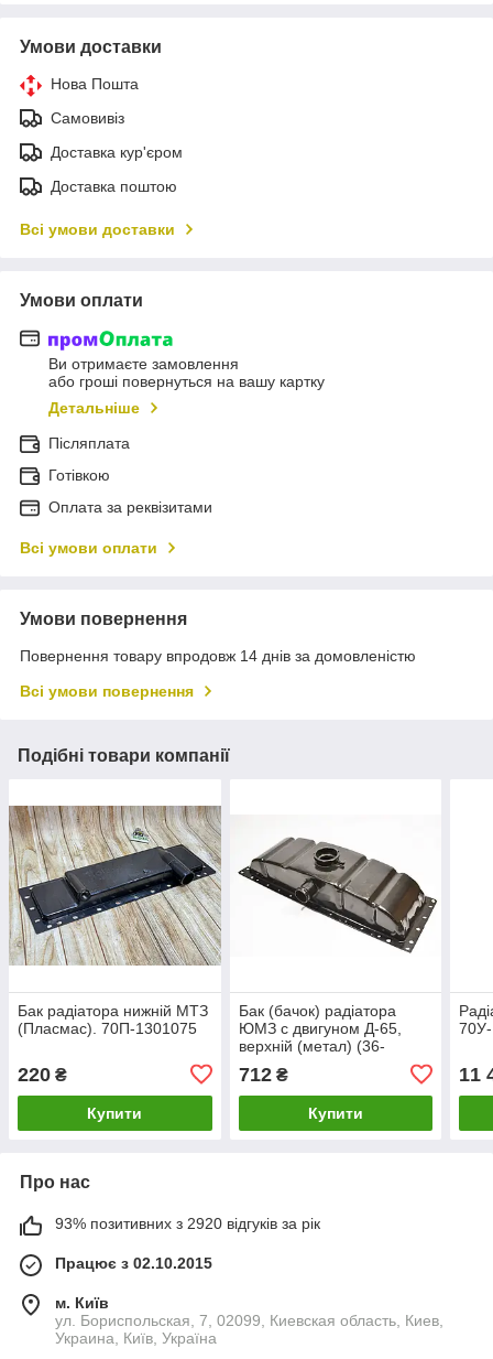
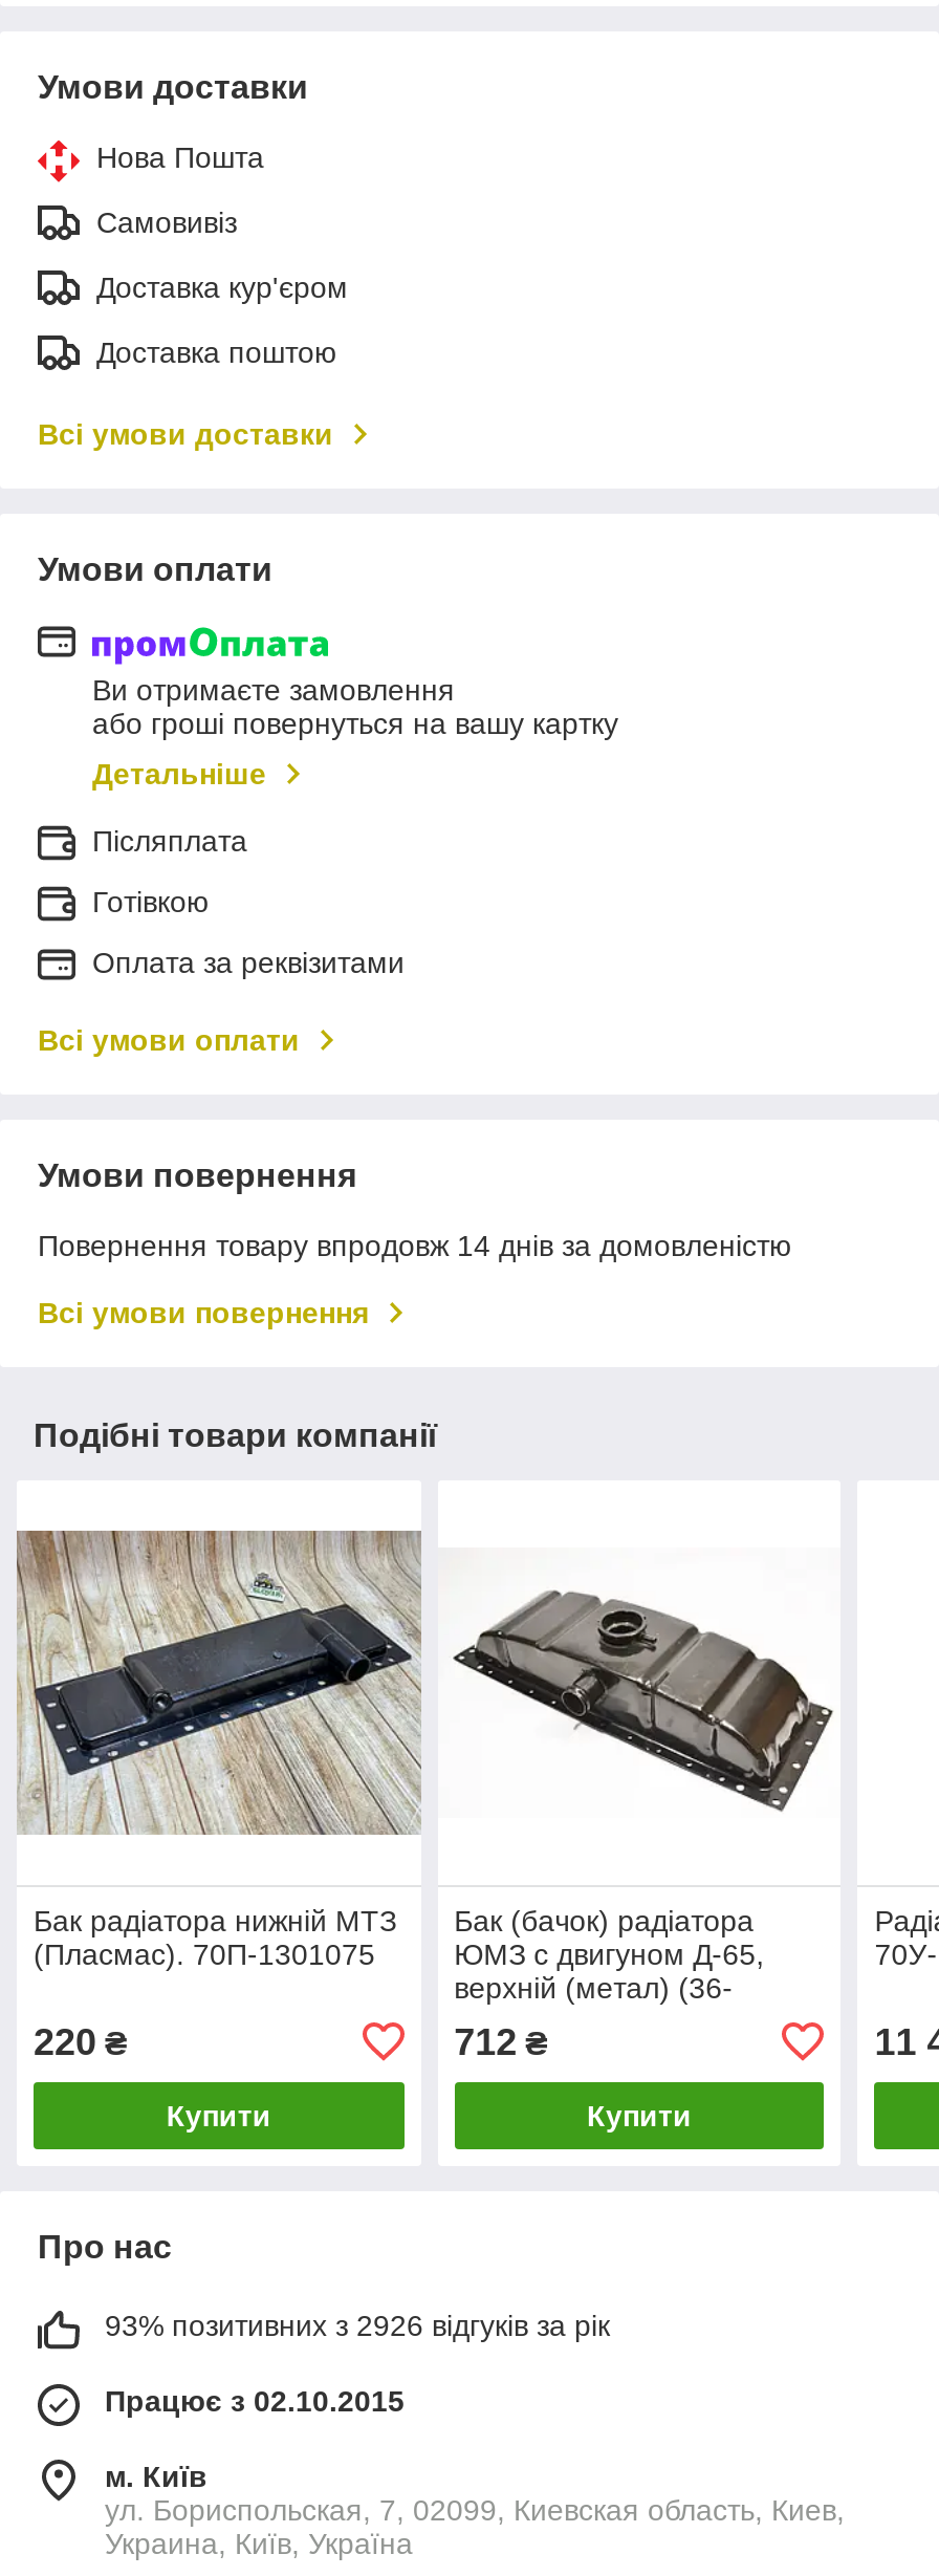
- 93% позитивних з 2920 відгуків за рік
+ 93% позитивних з 2926 відгуків за рік
